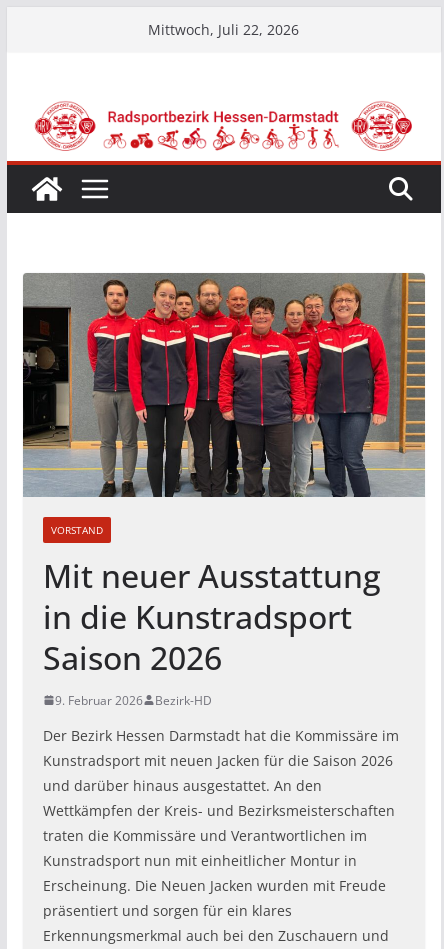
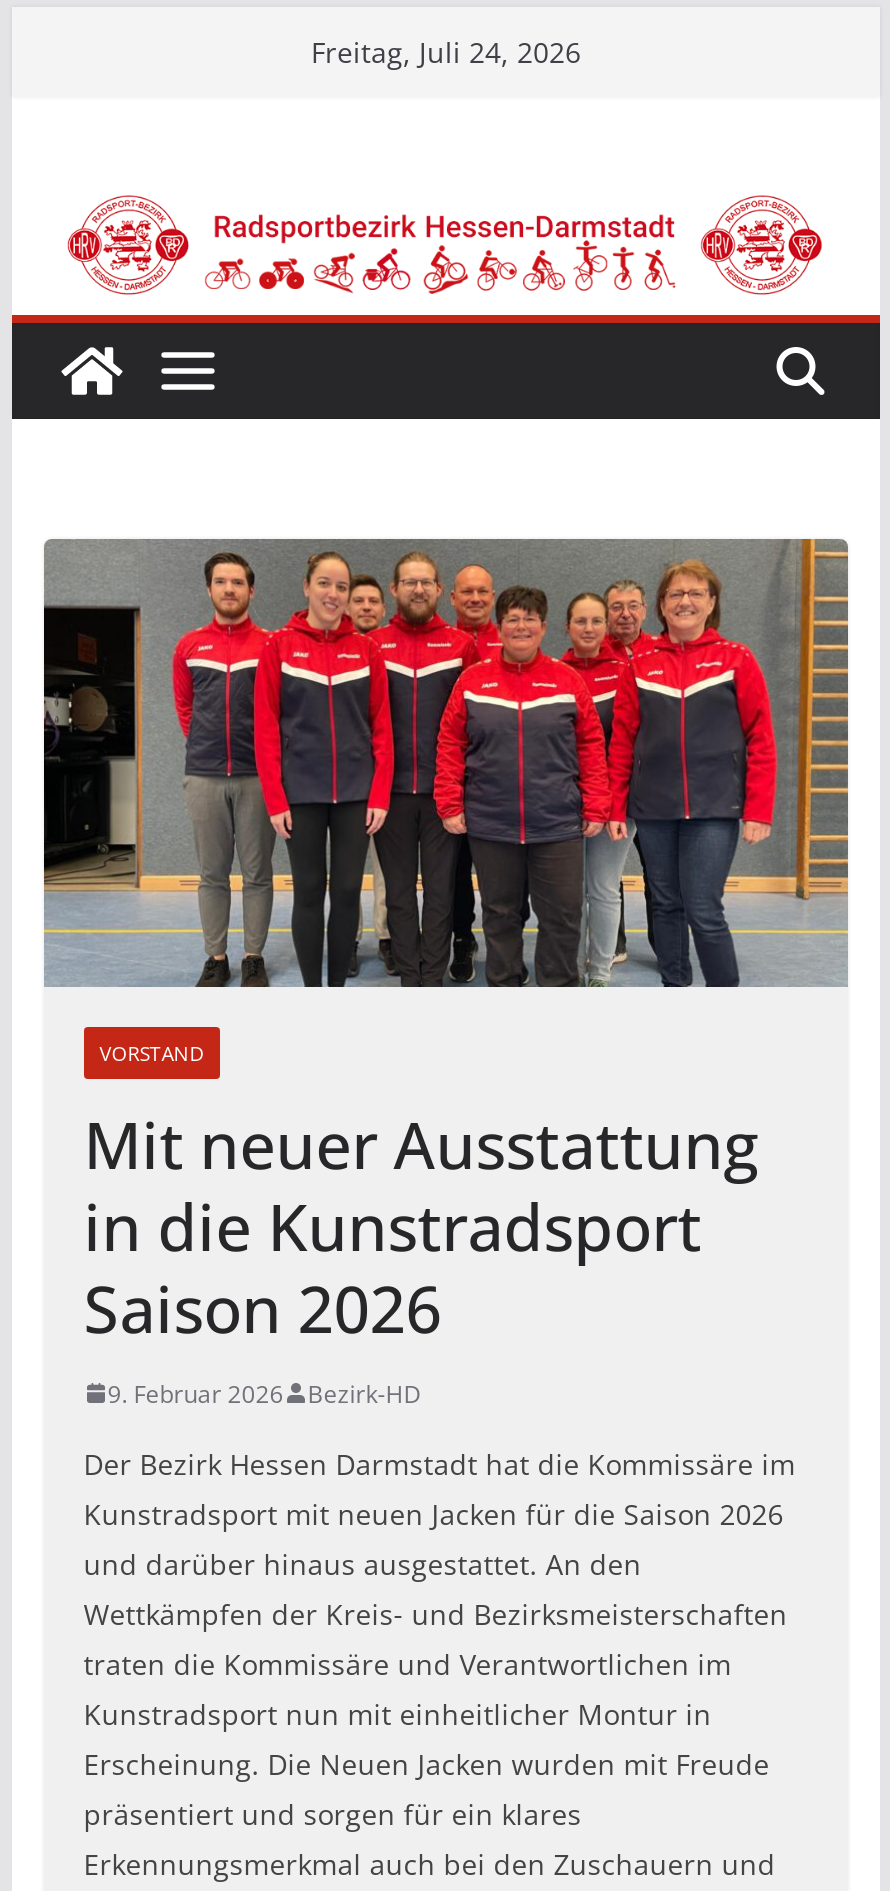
- Mittwoch, Juli 22, 2026
+ Freitag, Juli 24, 2026
